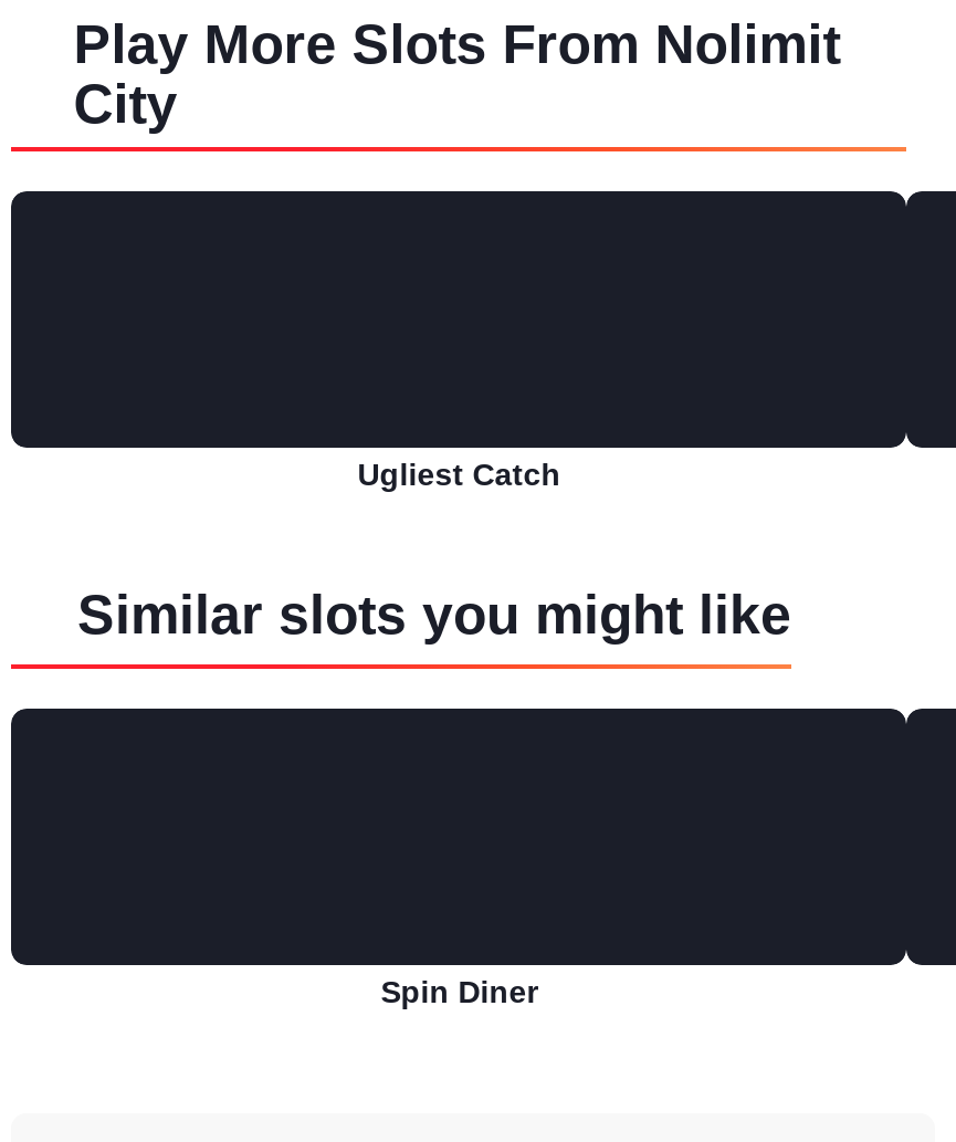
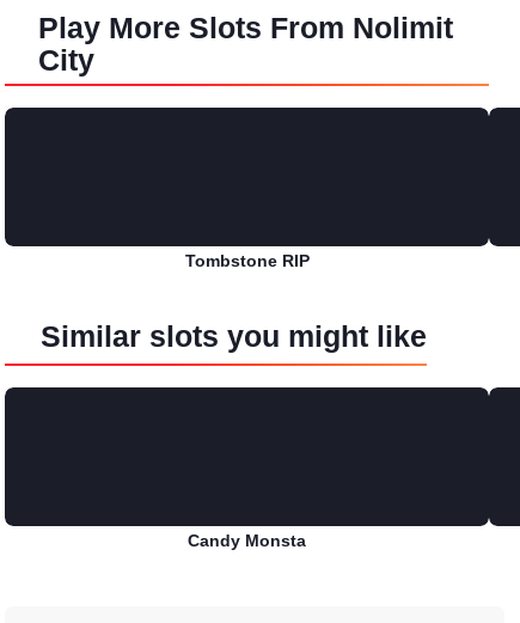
- Ugliest Catch
+ Tombstone RIP

- Spin Diner
+ Candy Monsta
